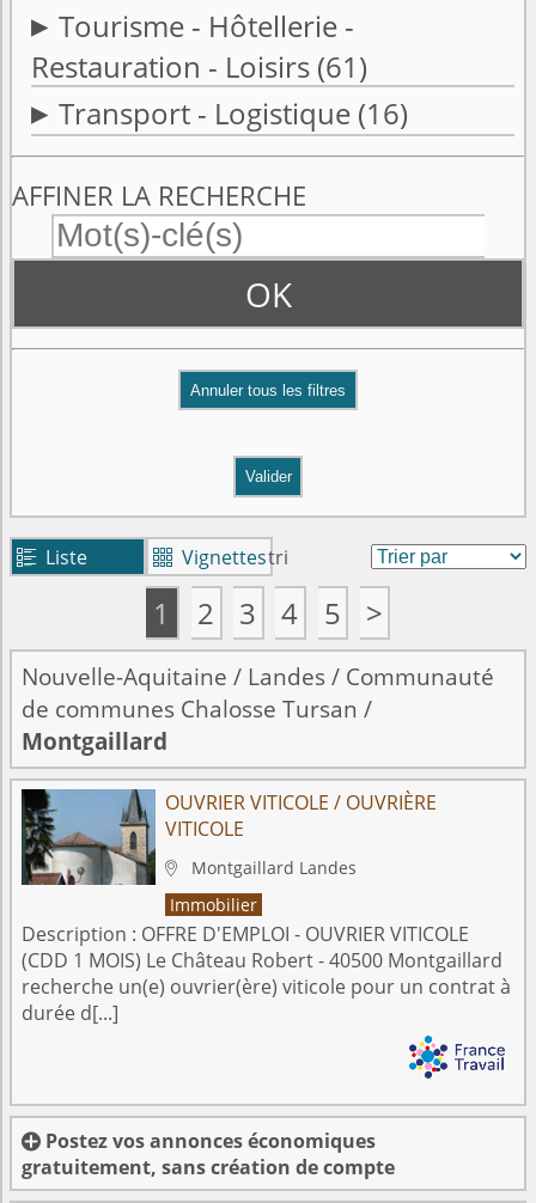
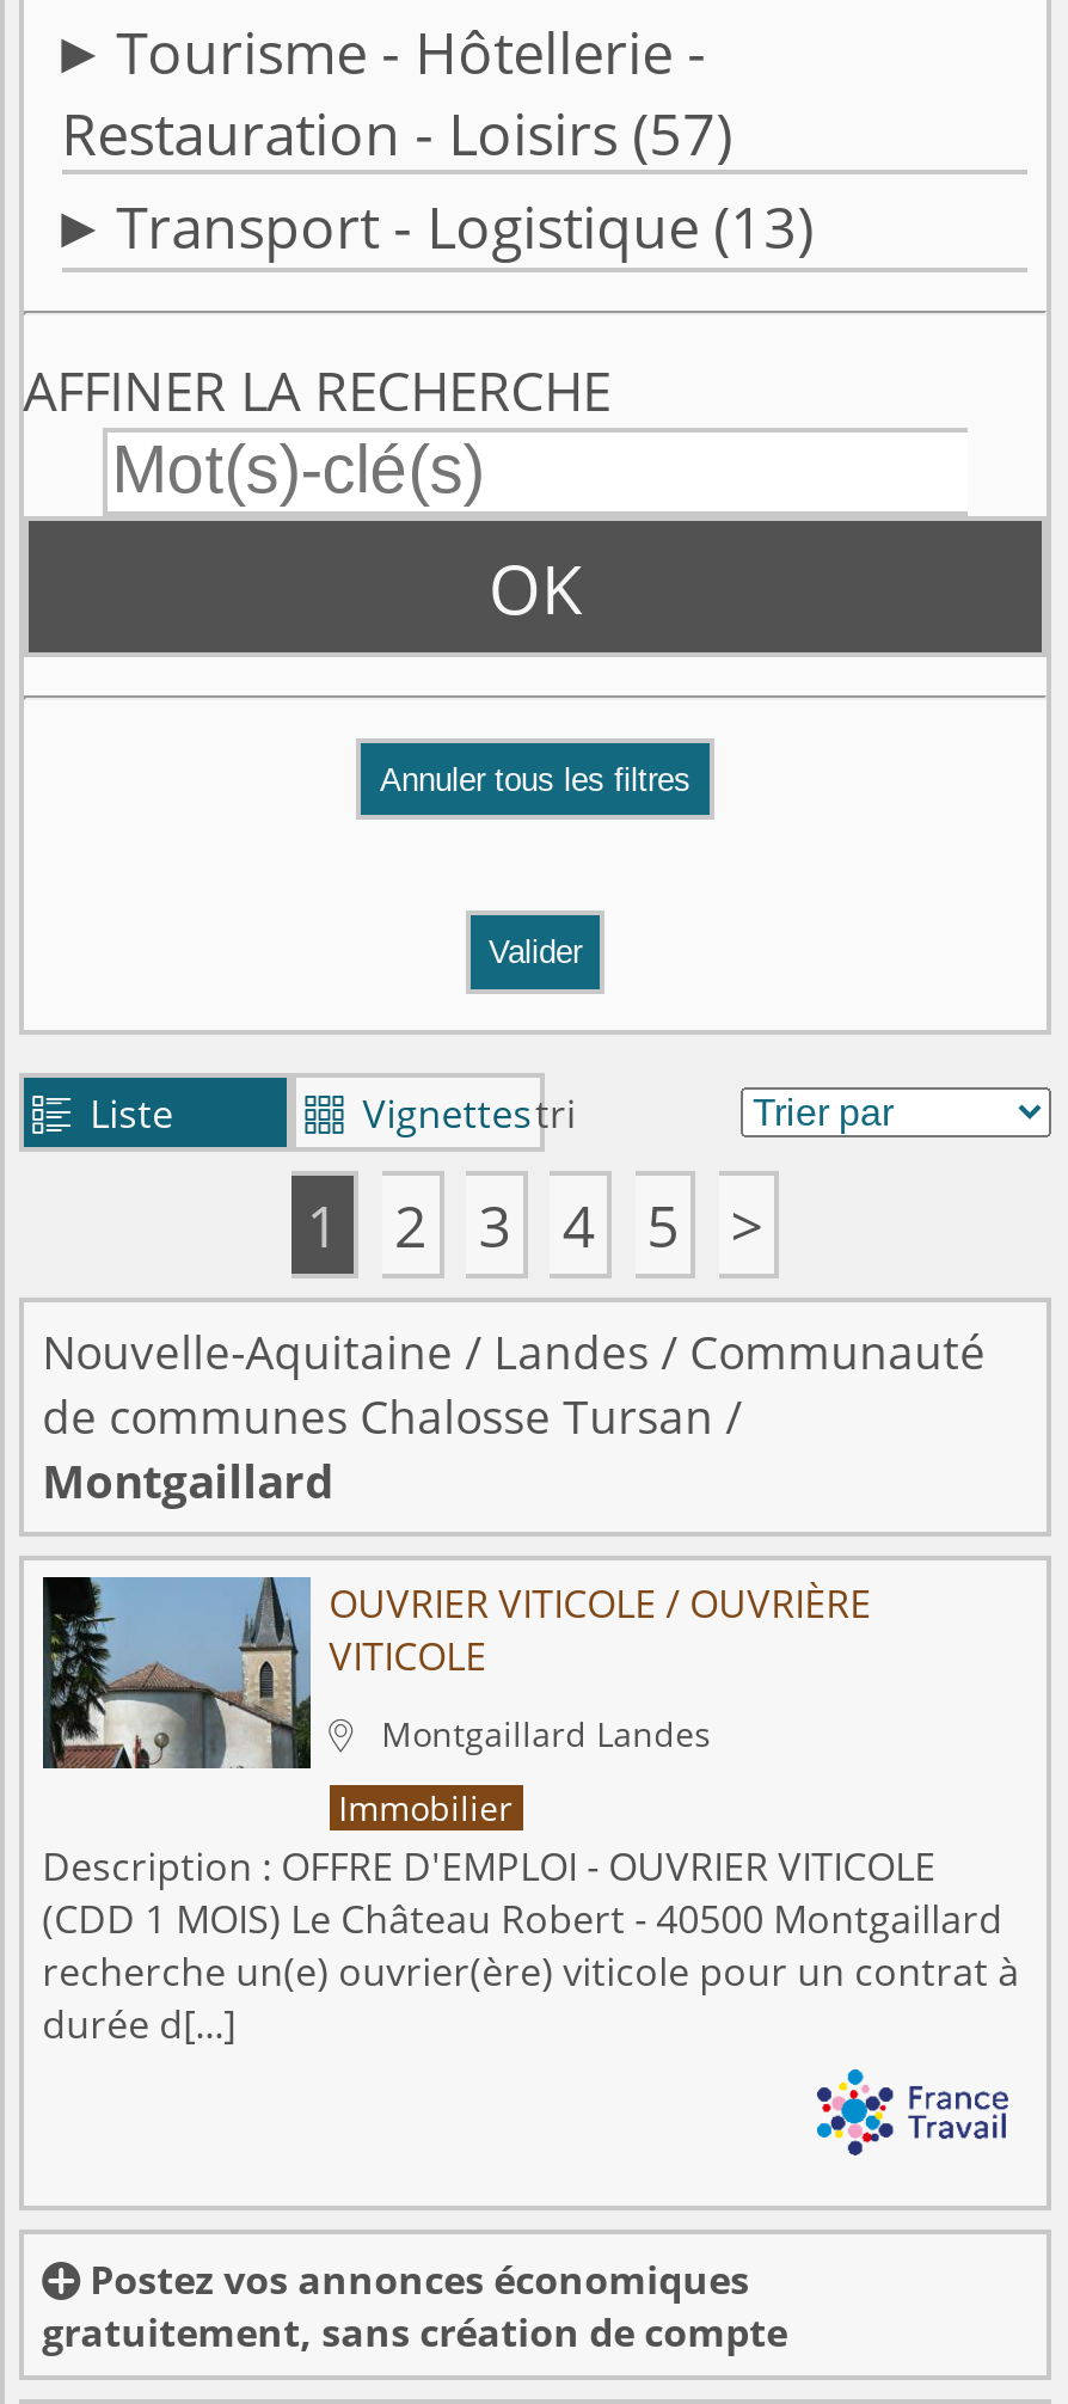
- Restauration - Loisirs (61)
+ Restauration - Loisirs (57)

- Transport - Logistique (16)
+ Transport - Logistique (13)
